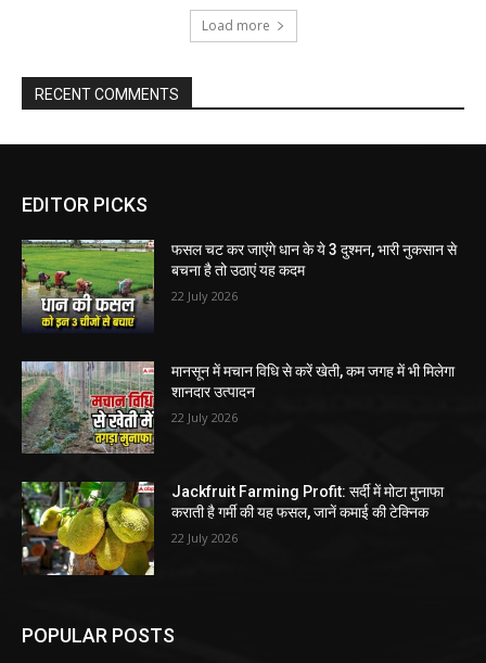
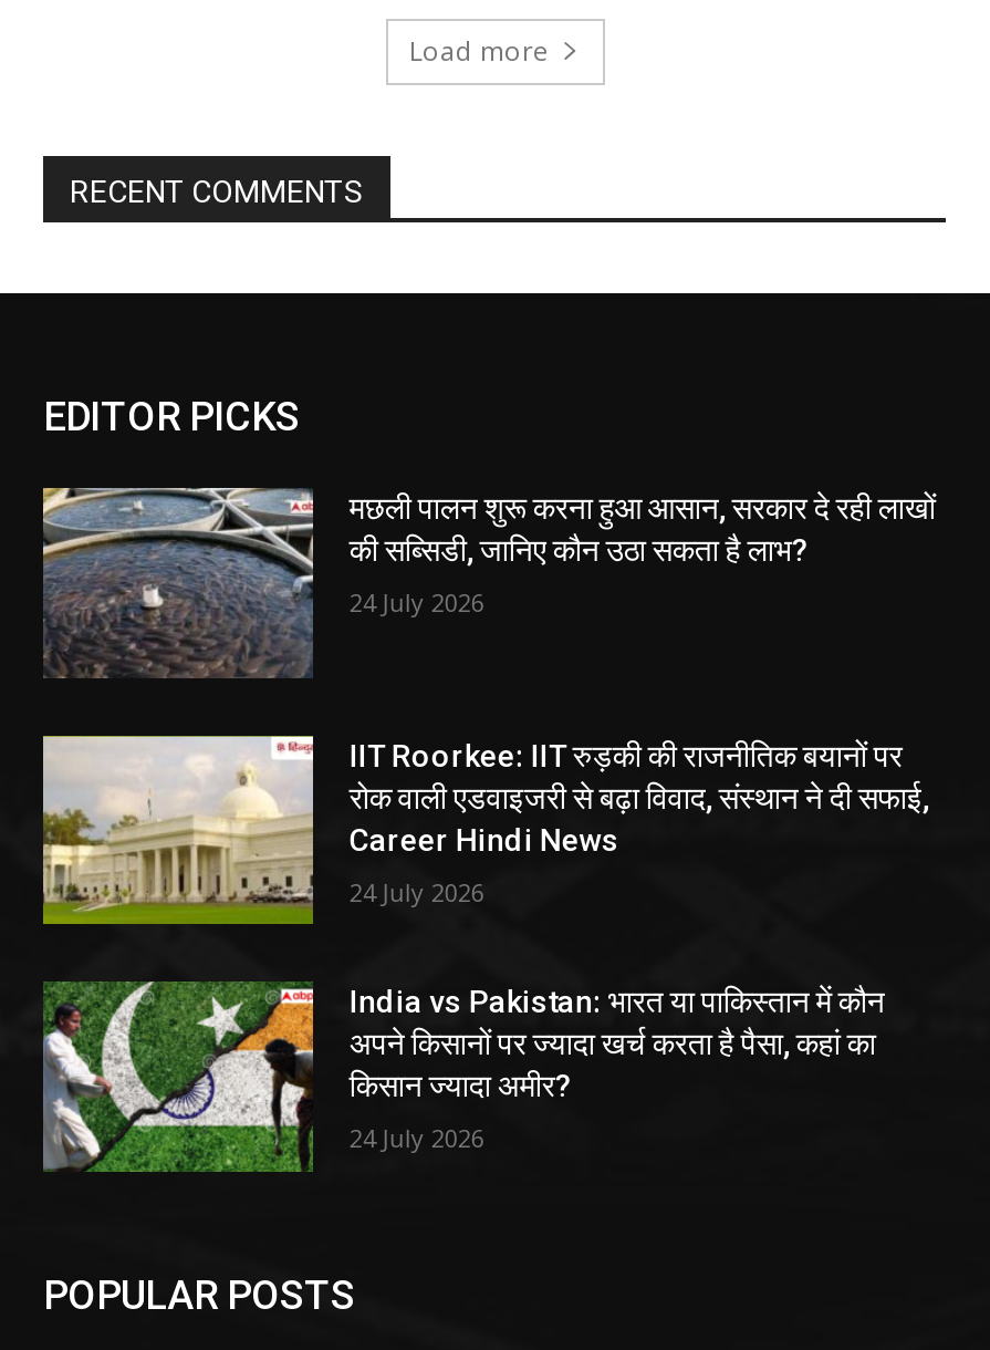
- [image]
- फसल चट कर जाएंगे धान के ये 3 दुश्मन, भारी नुकसान से
- बचना है तो उठाएं यह कदम
+ [image]
+ मछली पालन शुरू करना हुआ आसान, सरकार दे रही लाखों
+ की सब्सिडी, जानिए कौन उठा सकता है लाभ?

- 22 July 2026
+ 24 July 2026

- [image]
- मानसून में मचान विधि से करें खेती, कम जगह में भी मिलेगा
- शानदार उत्पादन
+ [image]
+ IIT Roorkee: IIT रुड़की की राजनीतिक बयानों पर
+ रोक वाली एडवाइजरी से बढ़ा विवाद, संस्थान ने दी सफाई,
+ Career Hindi News

- 22 July 2026
+ 24 July 2026

- [image]
- Jackfruit Farming Profit: सर्दी में मोटा मुनाफा
- कराती है गर्मी की यह फसल, जानें कमाई की टेक्निक
+ [image]
+ India vs Pakistan: भारत या पाकिस्तान में कौन
+ अपने किसानों पर ज्यादा खर्च करता है पैसा, कहां का
+ किसान ज्यादा अमीर?

- 22 July 2026
+ 24 July 2026
